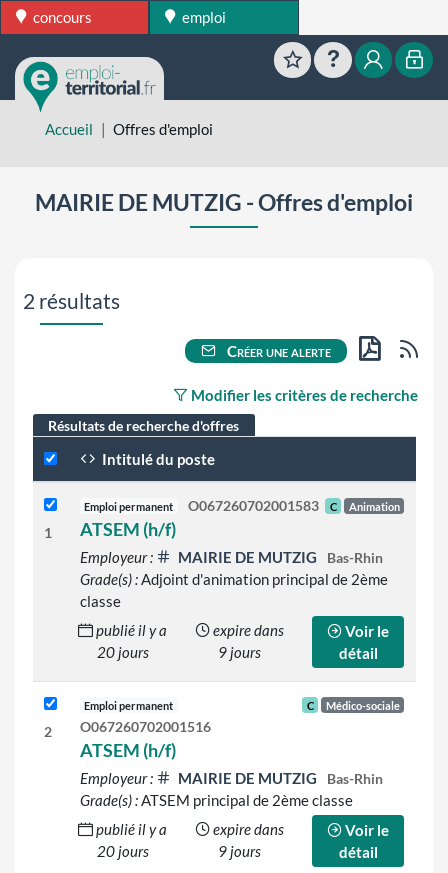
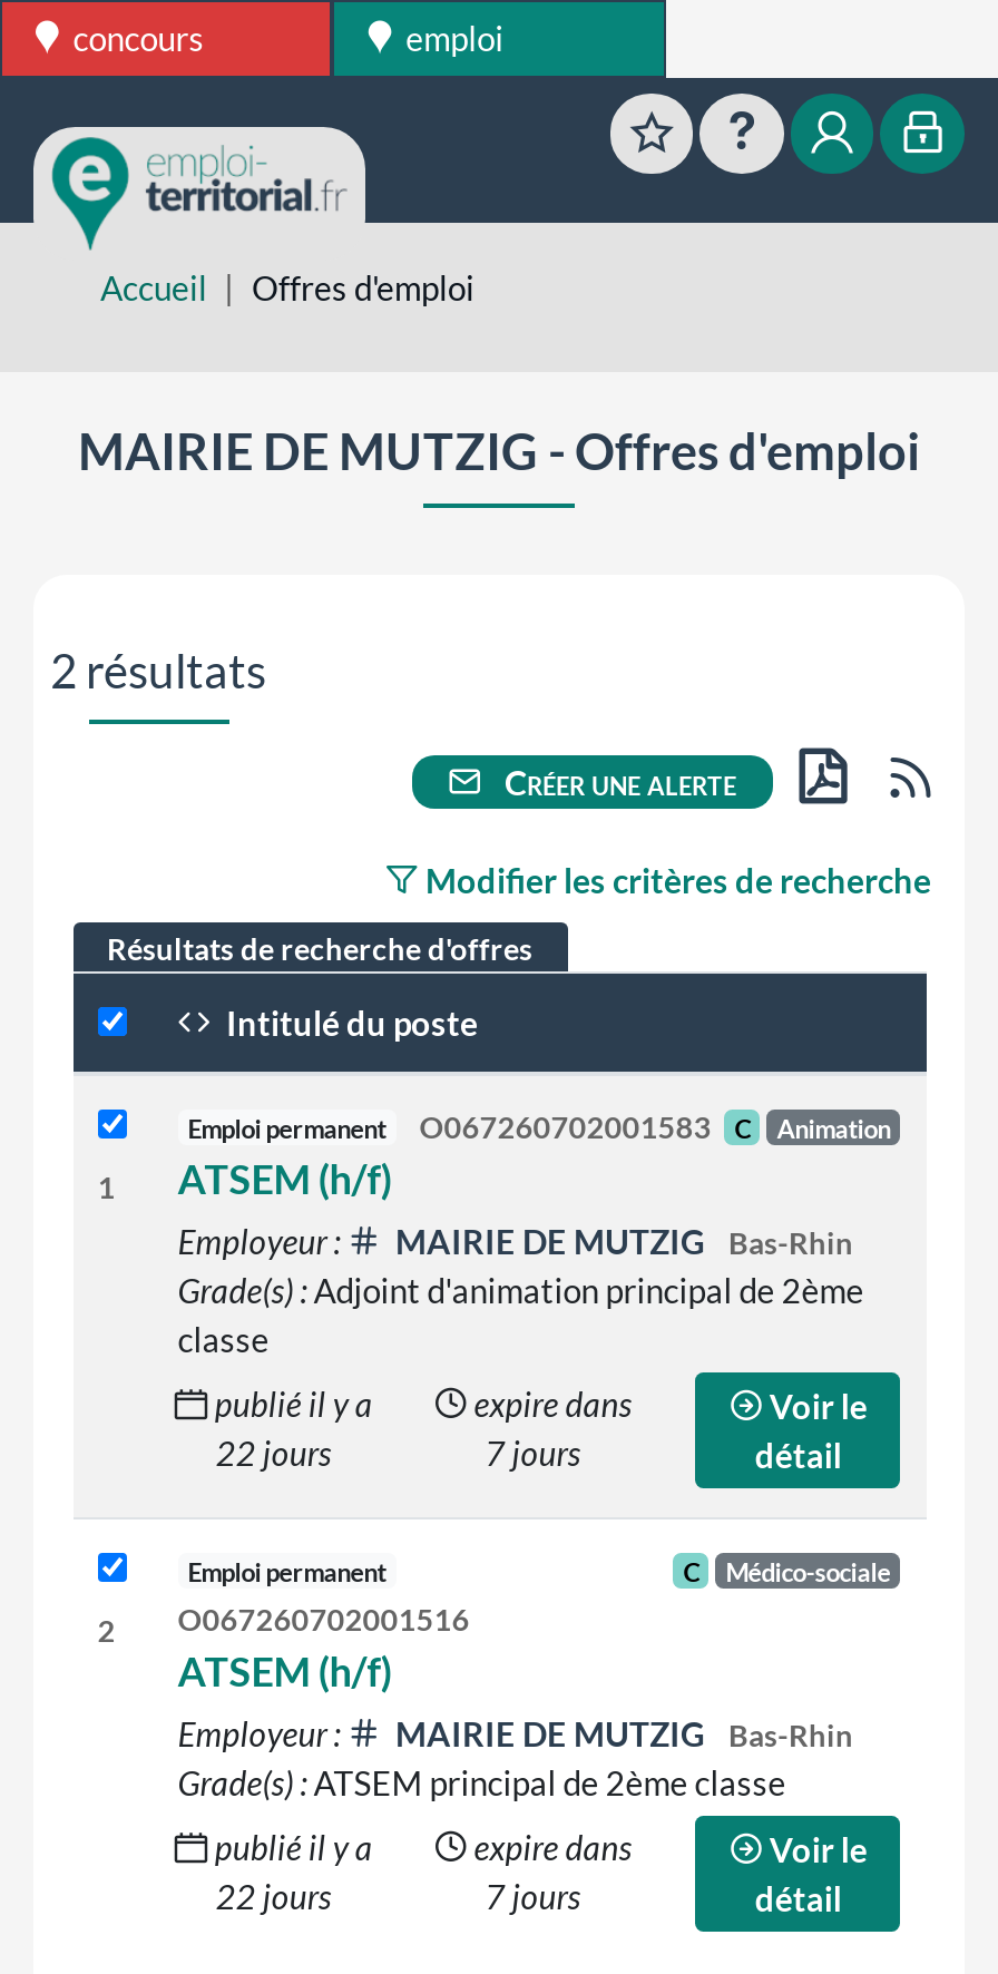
- 20 jours
+ 22 jours

- 9 jours
+ 7 jours

- 20 jours
+ 22 jours

- 9 jours
+ 7 jours
